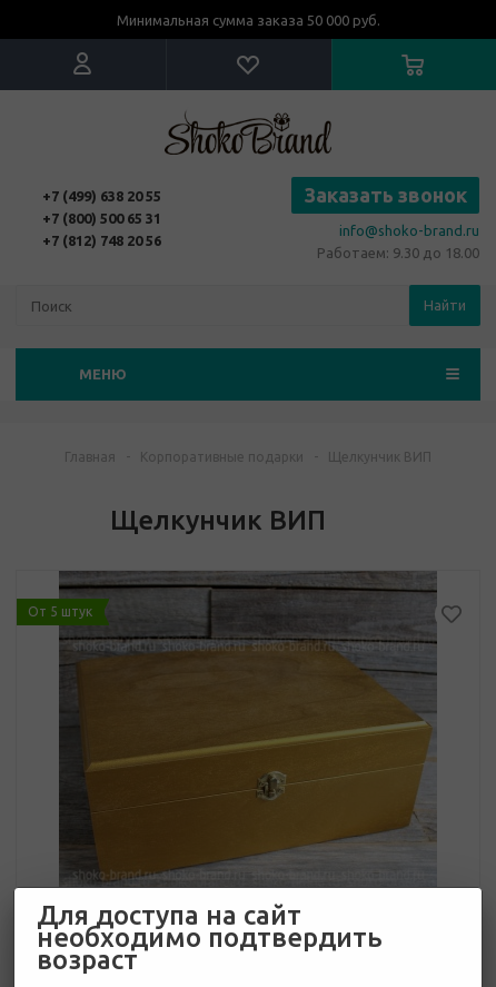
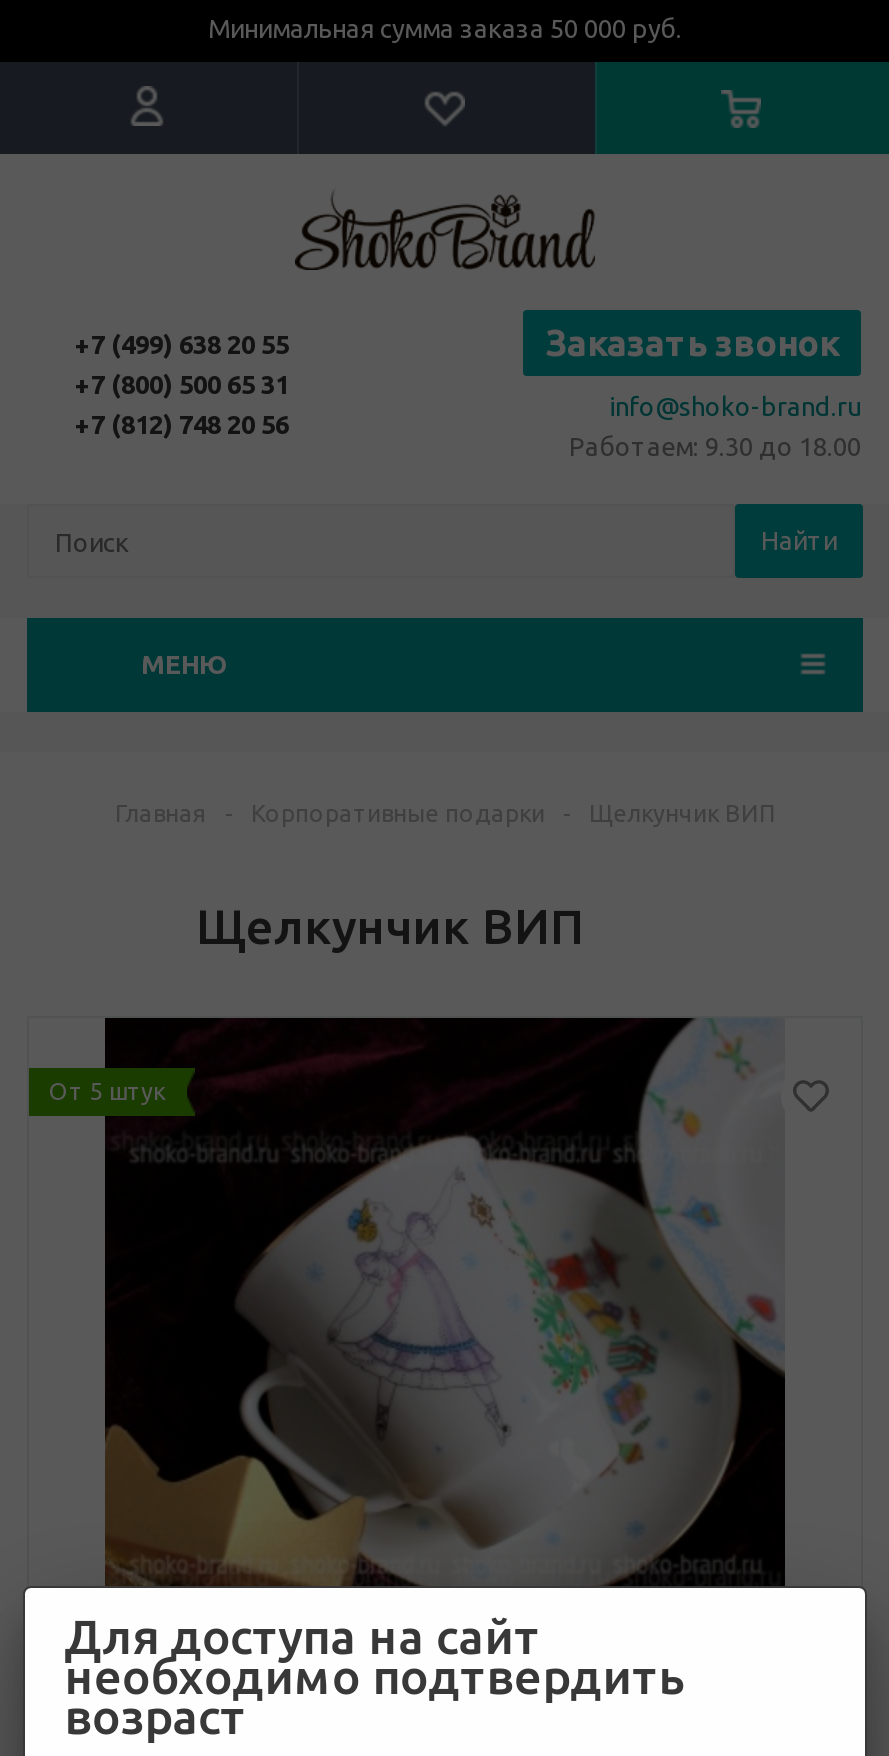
- [image]
+ [image]
